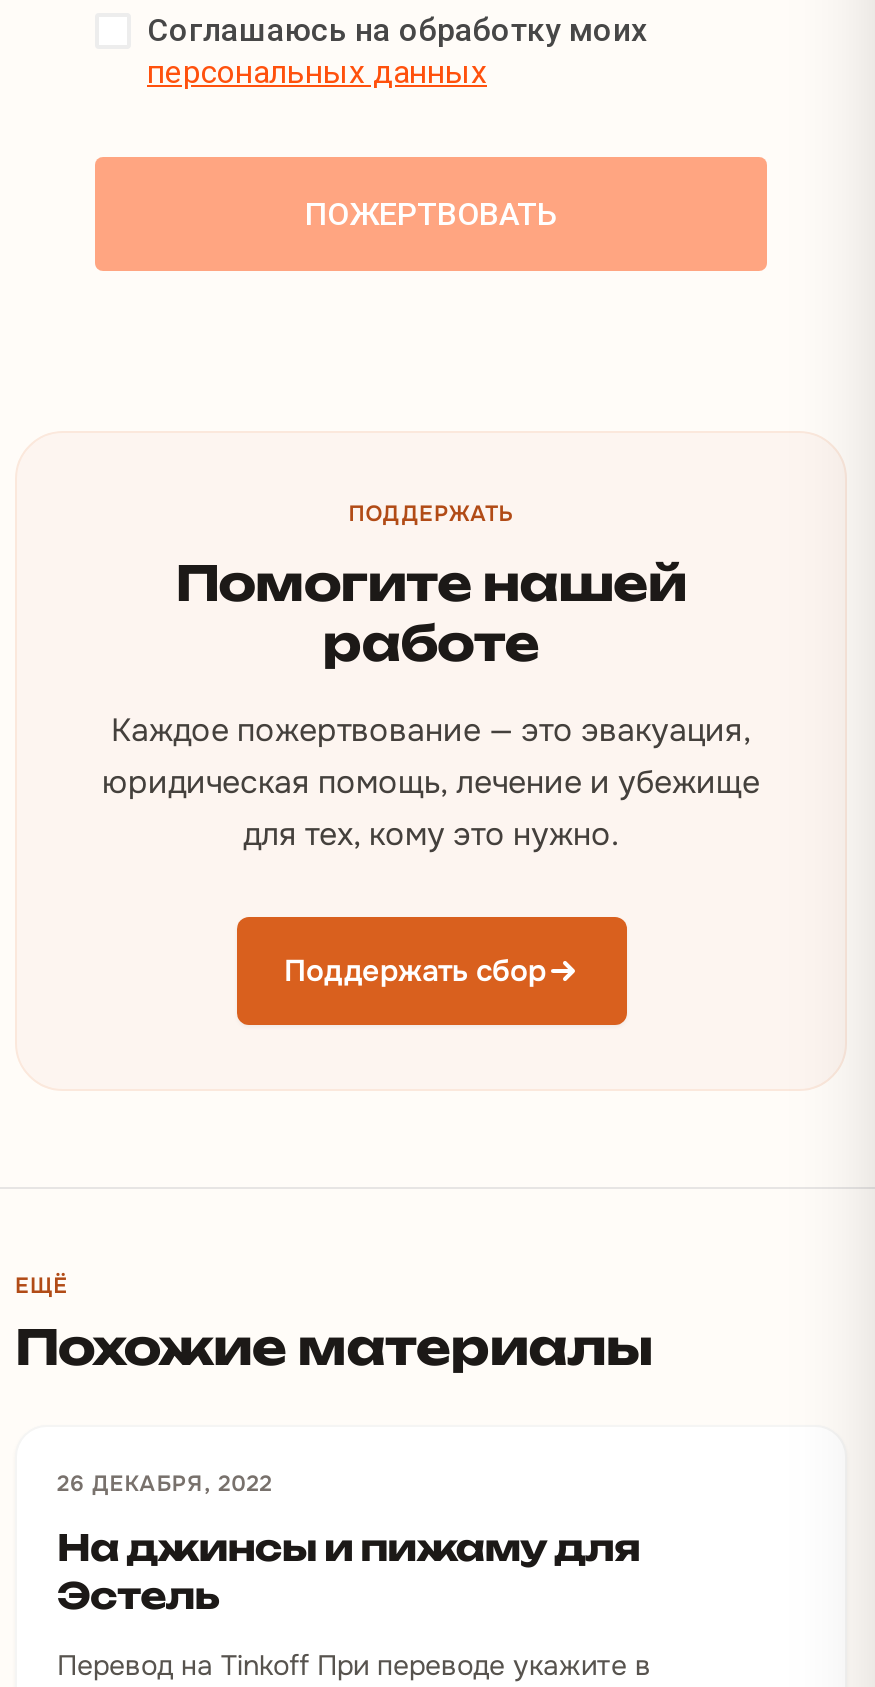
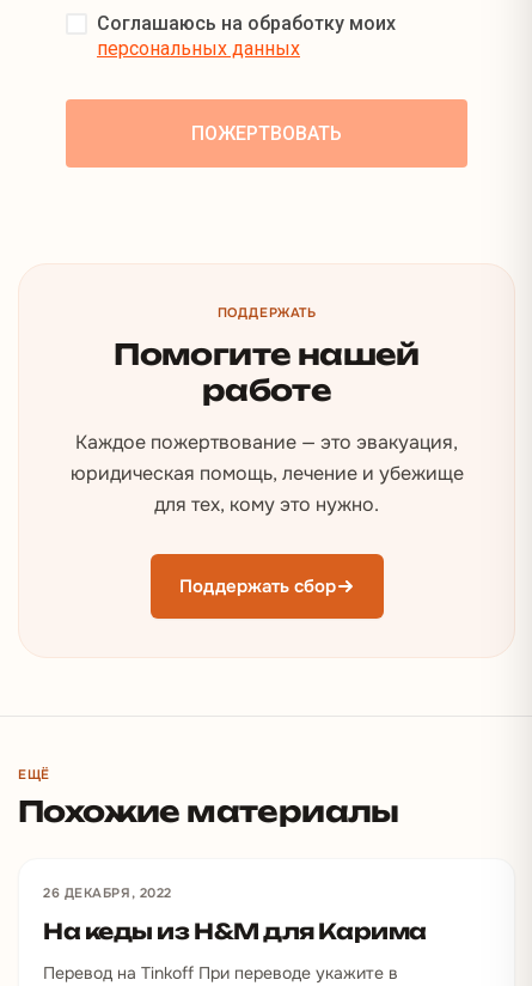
- На джинсы и пижаму для
- Эстель
+ На кеды из H&M для Карима
